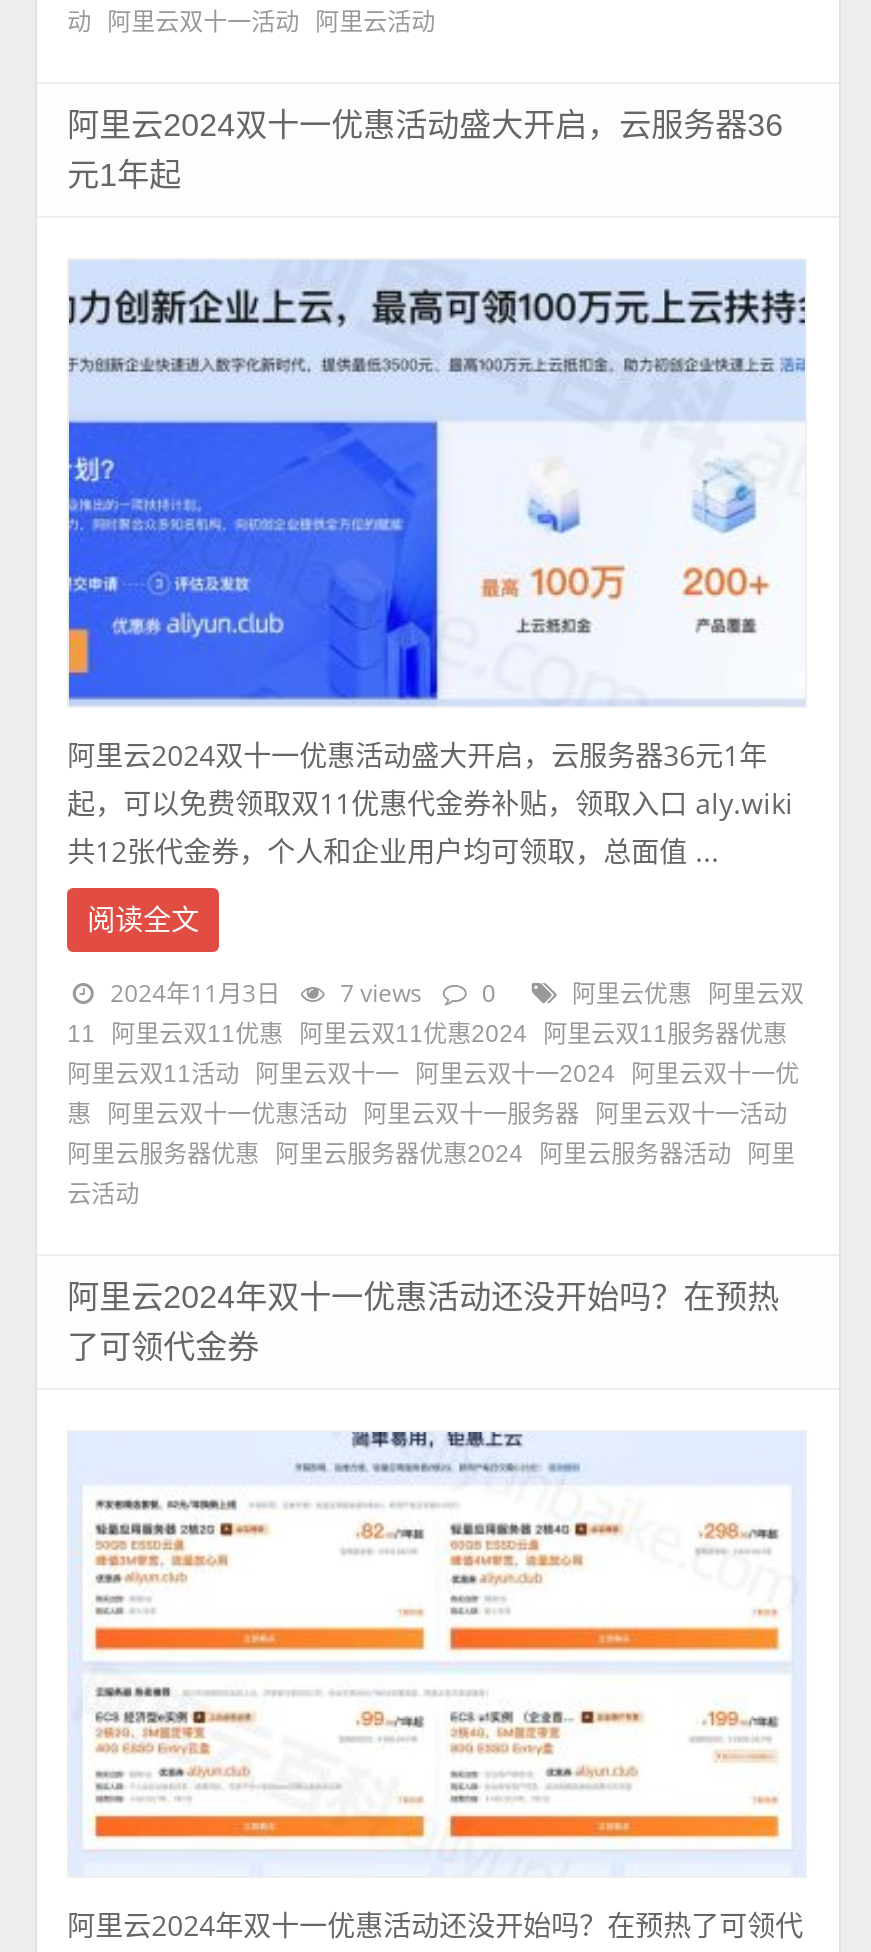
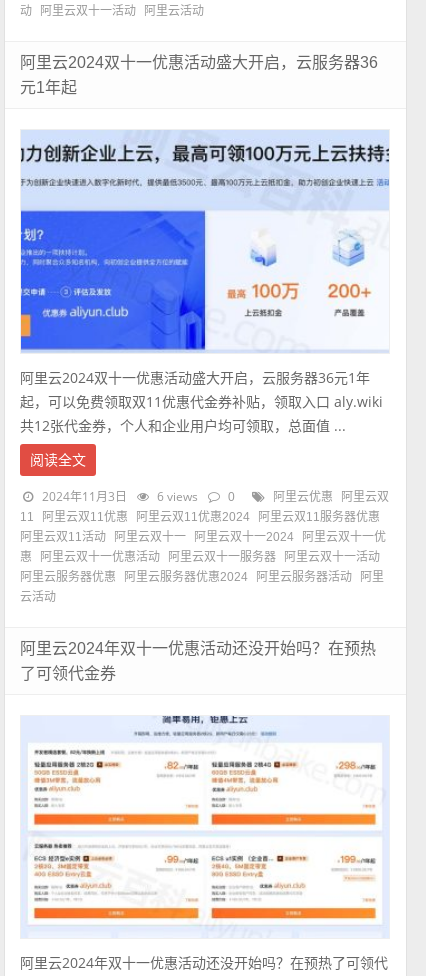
- 2024年11月3日 7 views
+ 2024年11月3日 6 views
